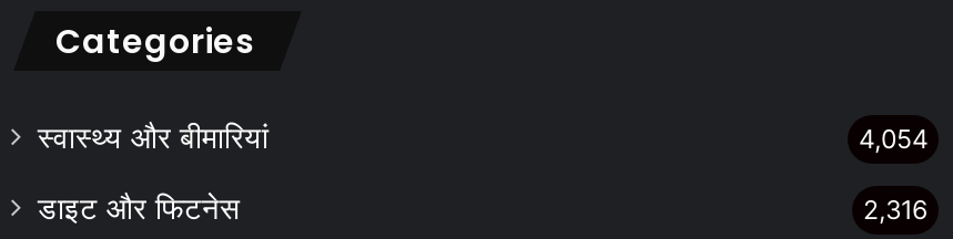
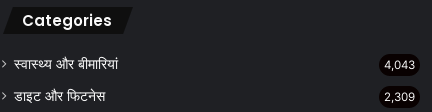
- 4,054
+ 4,043

- 2,316
+ 2,309
